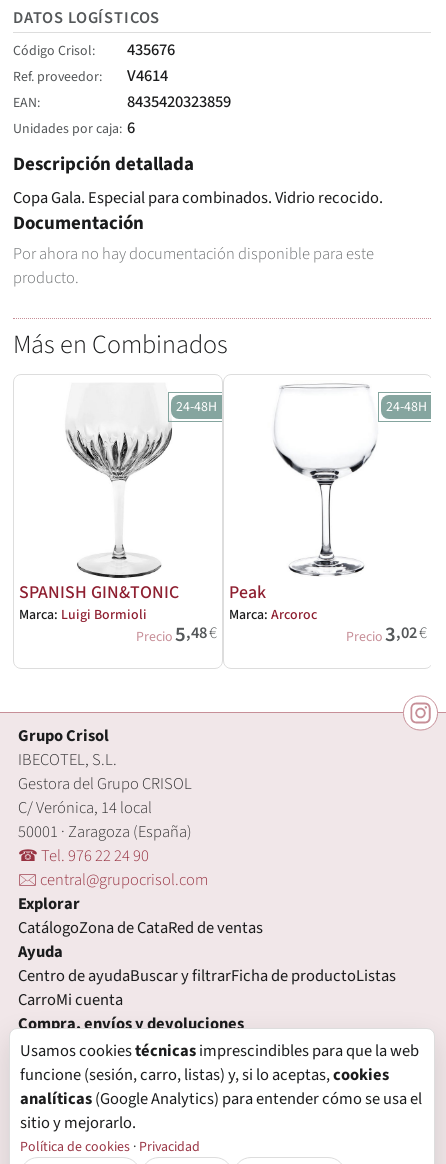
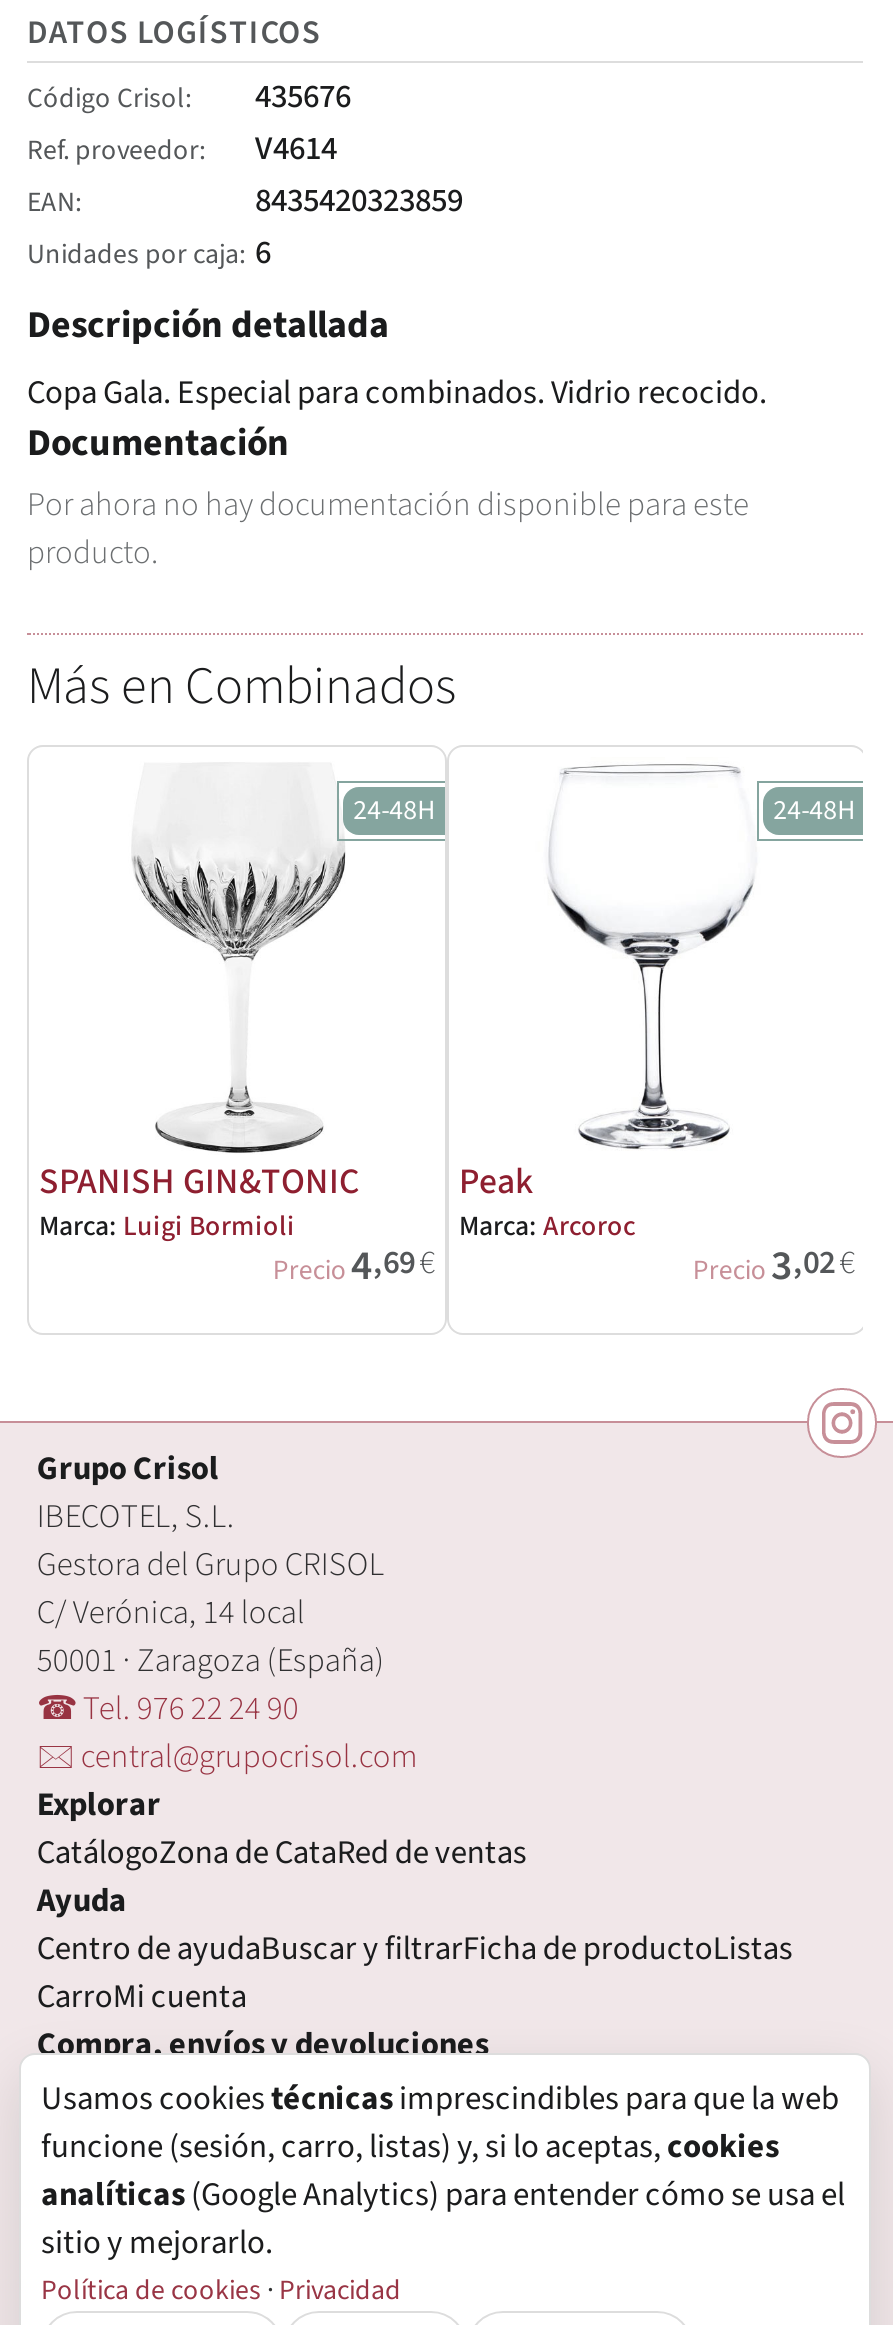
- Precio 5,48 €
+ Precio 4,69 €
